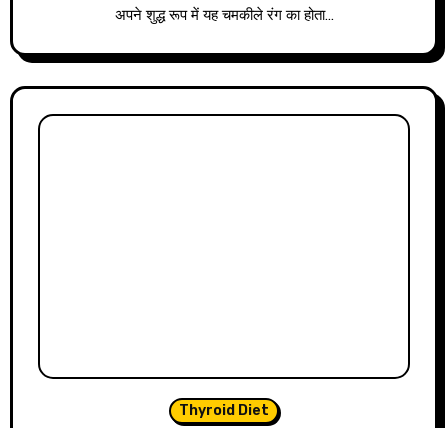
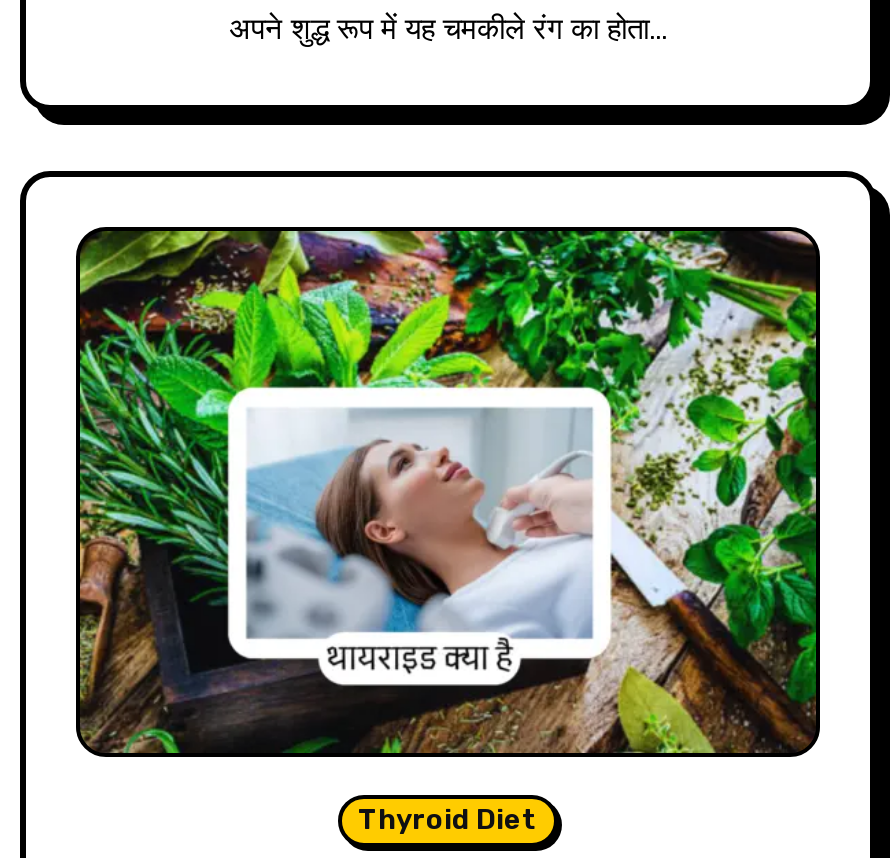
+ [image]
